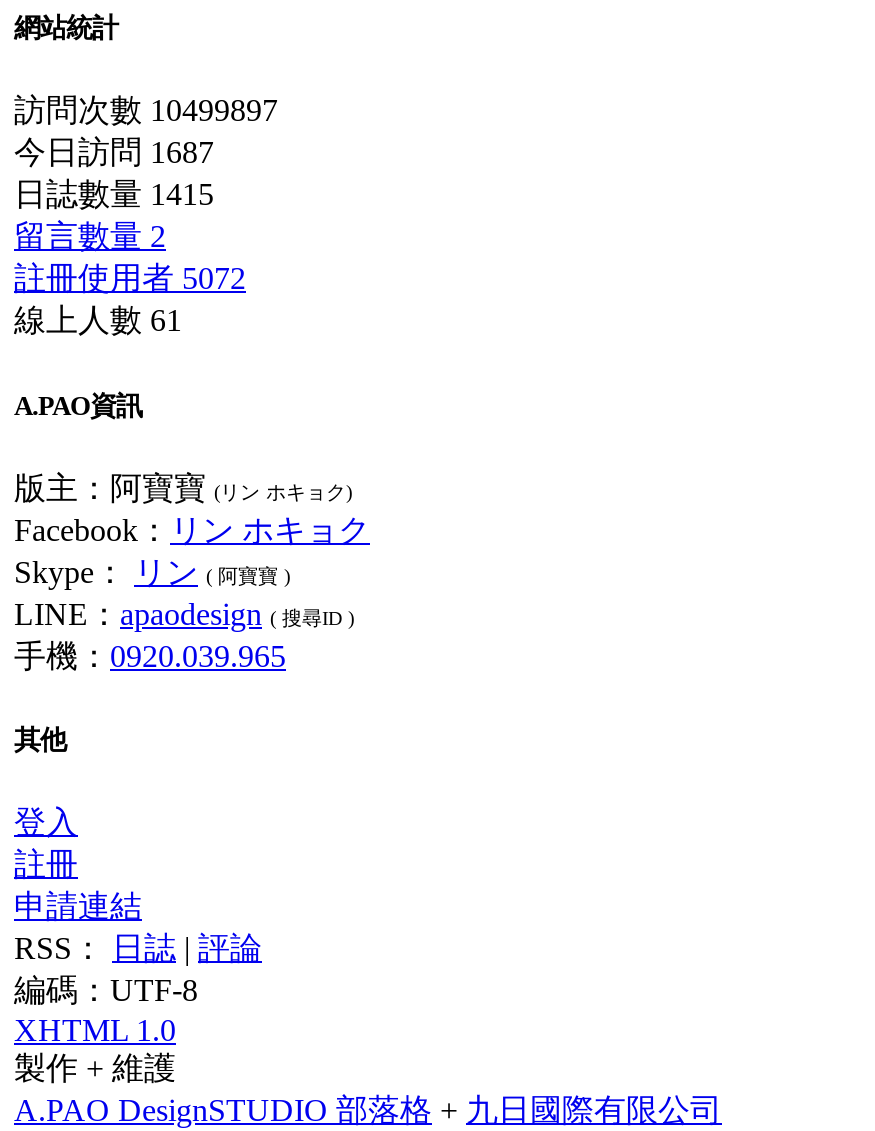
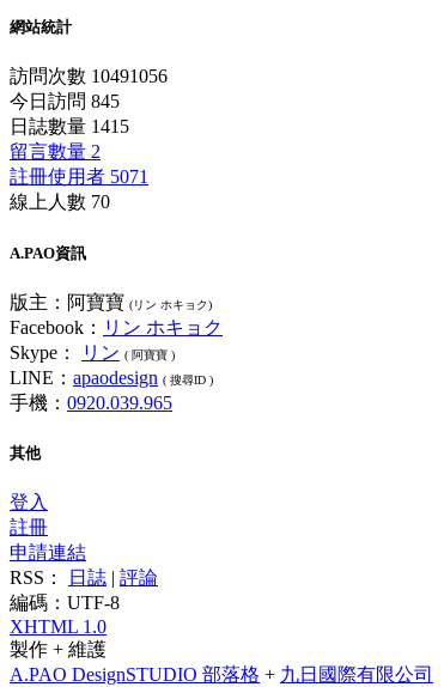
- 訪問次數 10499897
+ 訪問次數 10491056

- 今日訪問 1687
+ 今日訪問 845

- 註冊使用者 5072
+ 註冊使用者 5071

- 線上人數 61
+ 線上人數 70
